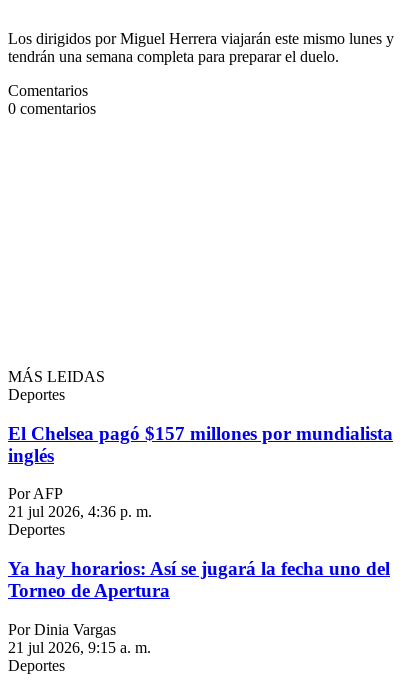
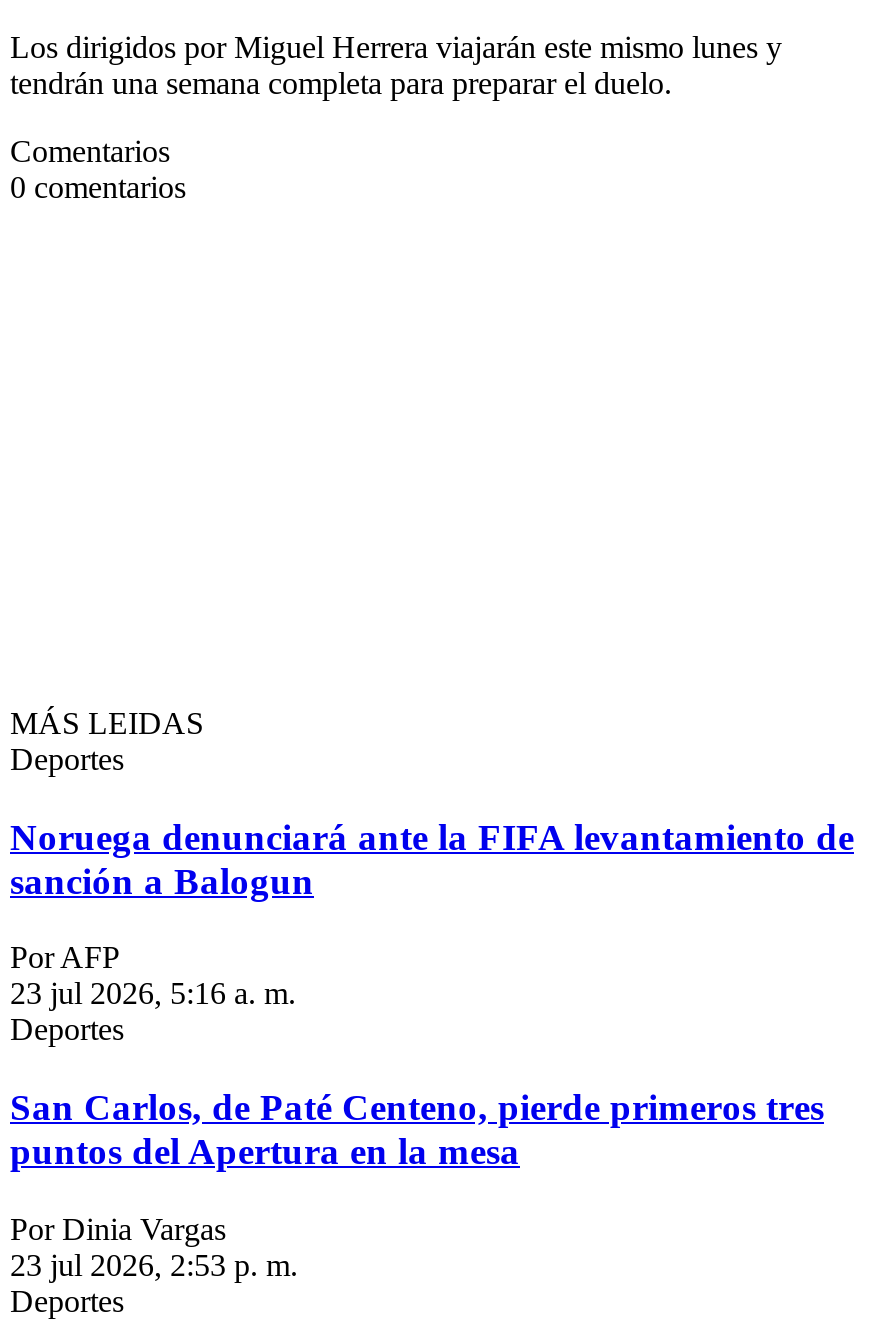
- El Chelsea pagó $157 millones por mundialista
- inglés
+ Noruega denunciará ante la FIFA levantamiento de
+ sanción a Balogun

- 21 jul 2026, 4:36 p. m.
+ 23 jul 2026, 5:16 a. m.

- Ya hay horarios: Así se jugará la fecha uno del
- Torneo de Apertura
+ San Carlos, de Paté Centeno, pierde primeros tres
+ puntos del Apertura en la mesa

- 21 jul 2026, 9:15 a. m.
+ 23 jul 2026, 2:53 p. m.
